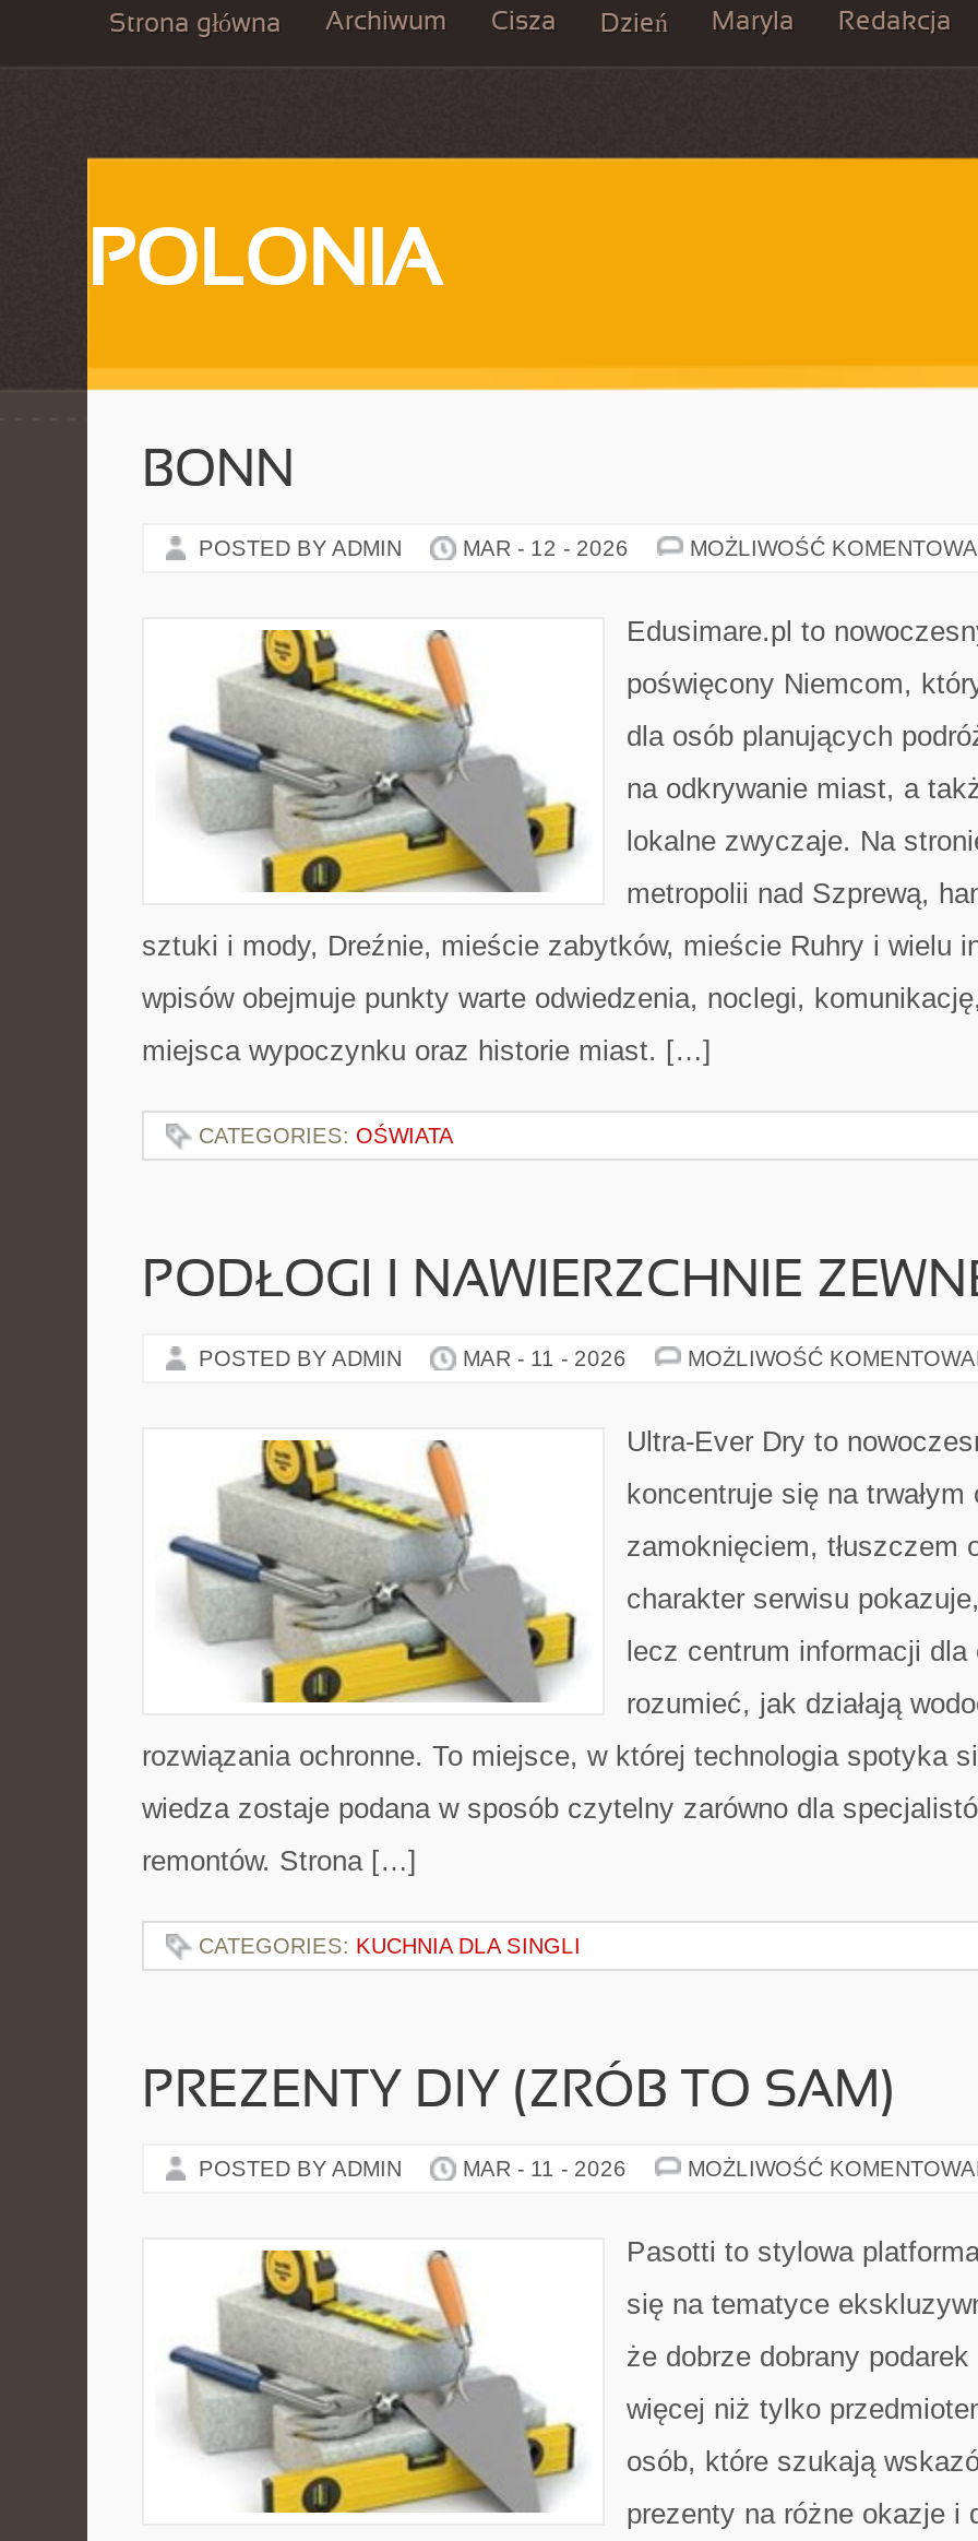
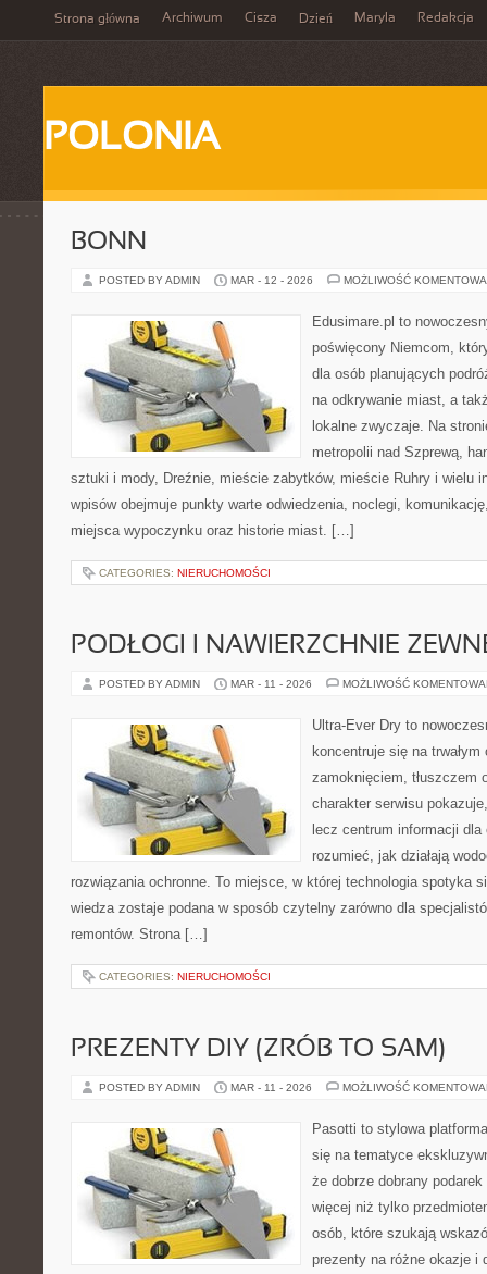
- CATEGORIES: OŚWIATA
+ CATEGORIES: NIERUCHOMOŚCI

- CATEGORIES: KUCHNIA DLA SINGLI
+ CATEGORIES: NIERUCHOMOŚCI
